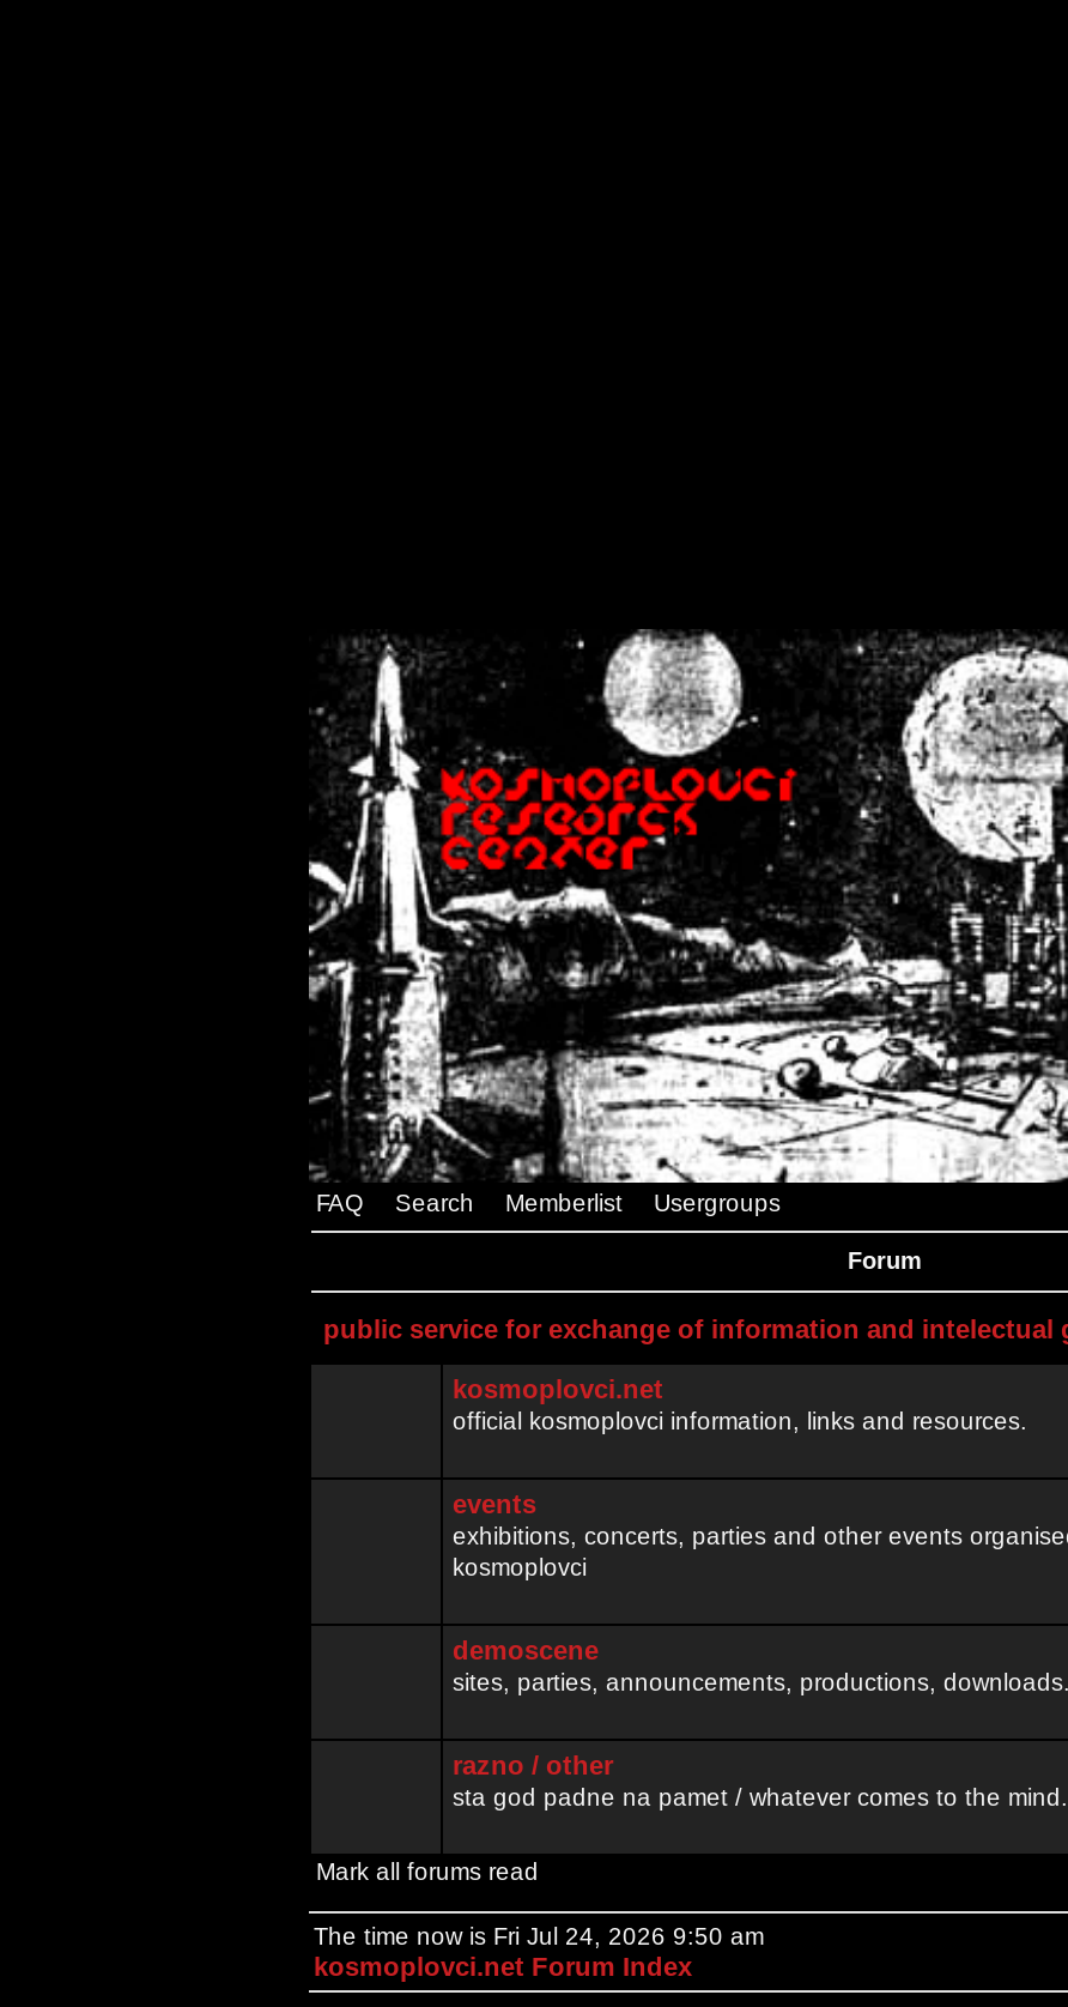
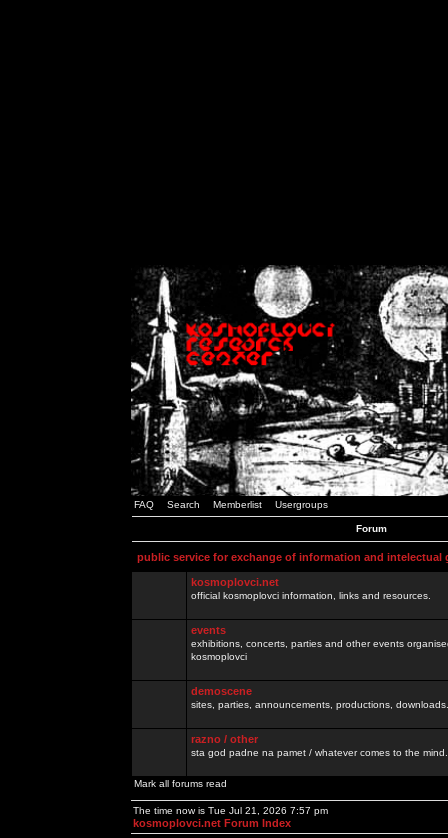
- The time now is Fri Jul 24, 2026 9:50 am
+ The time now is Tue Jul 21, 2026 7:57 pm
